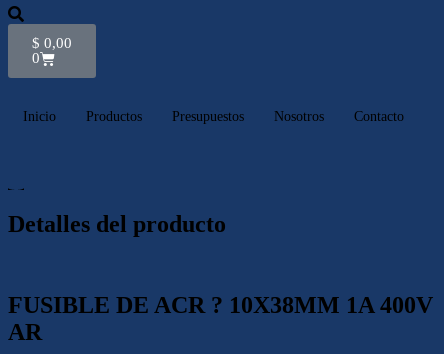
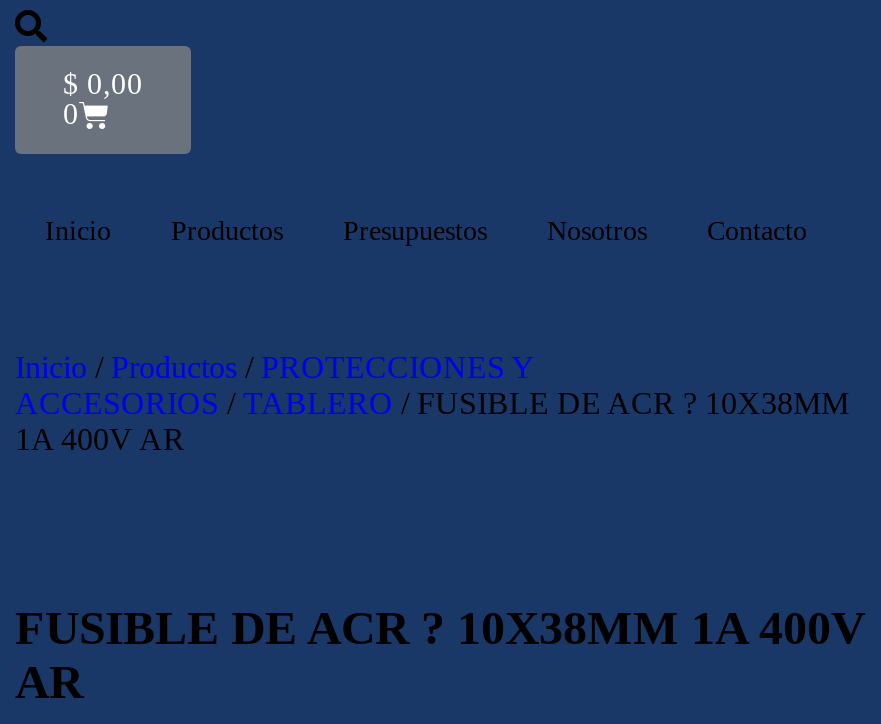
- Detalles del producto
+ Inicio / Productos / PROTECCIONES Y
+ ACCESORIOS / TABLERO / FUSIBLE DE ACR ? 10X38MM
+ 1A 400V AR
